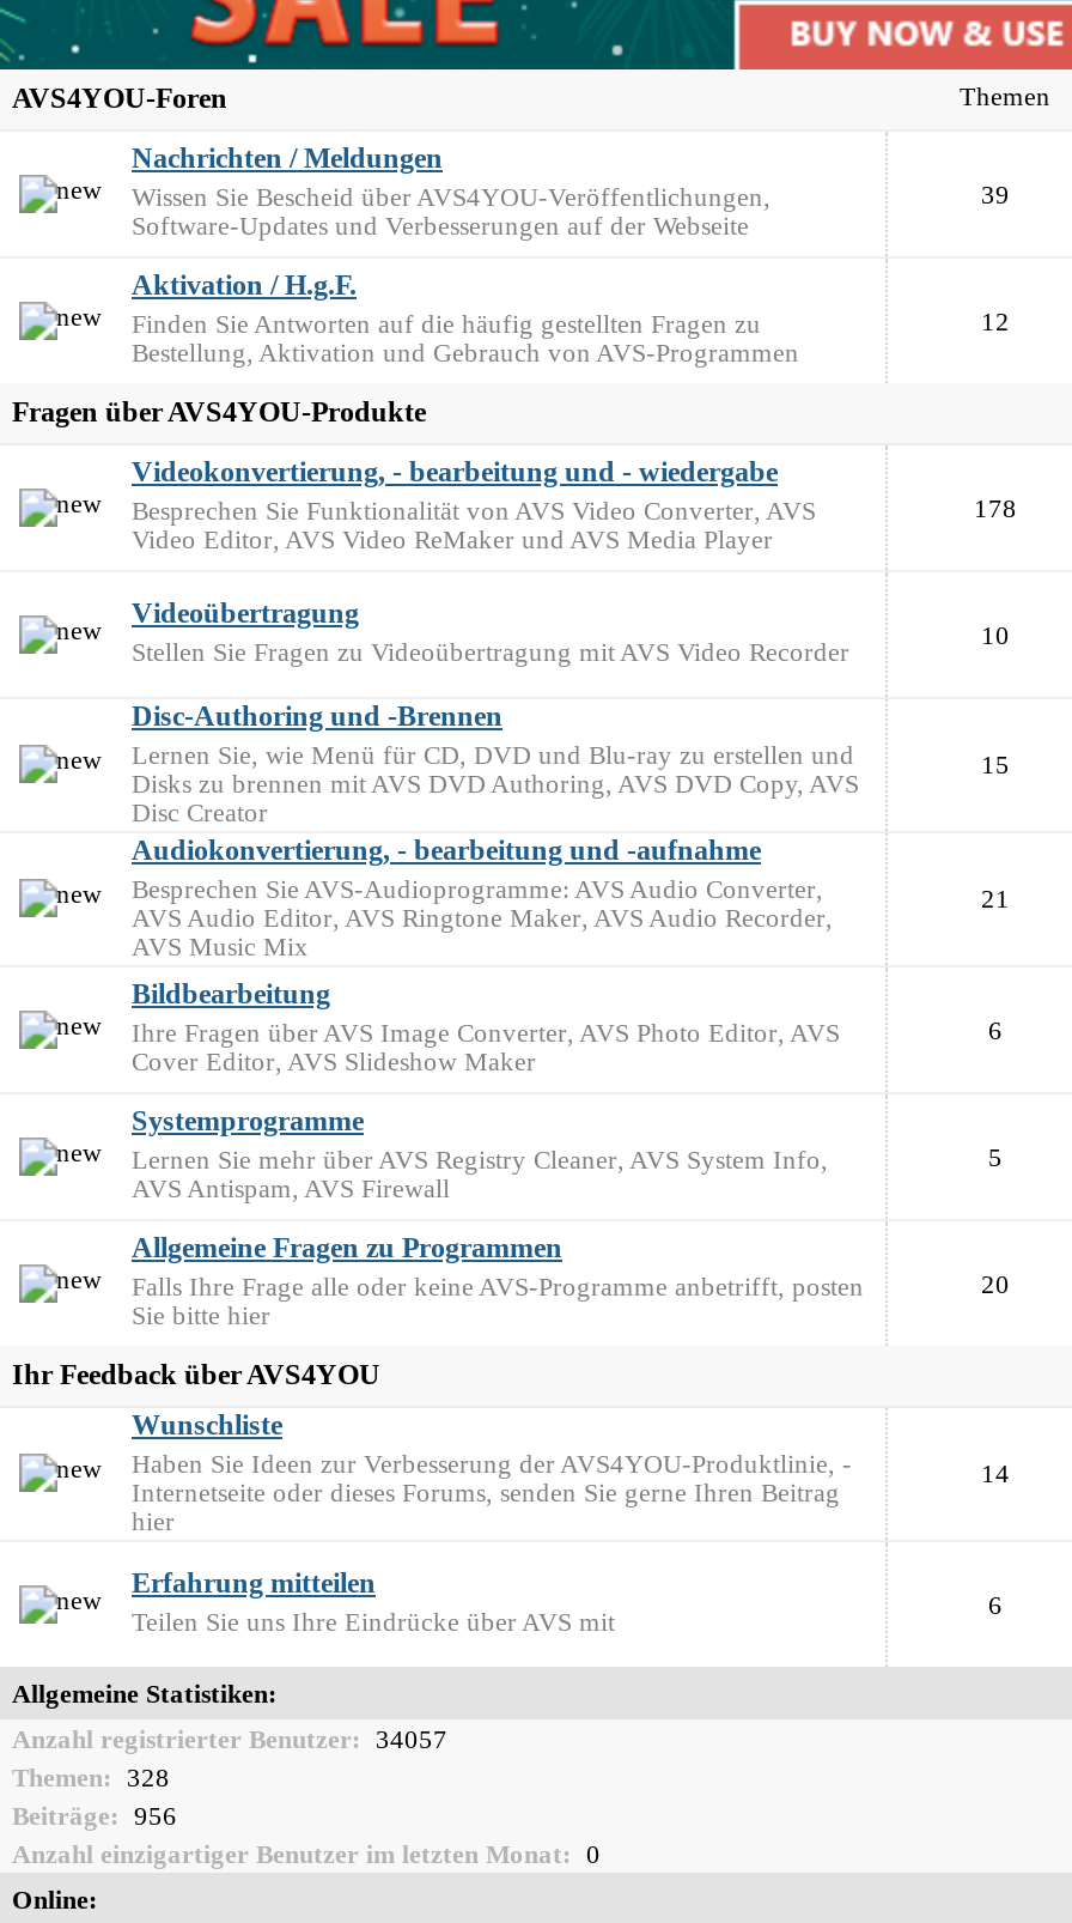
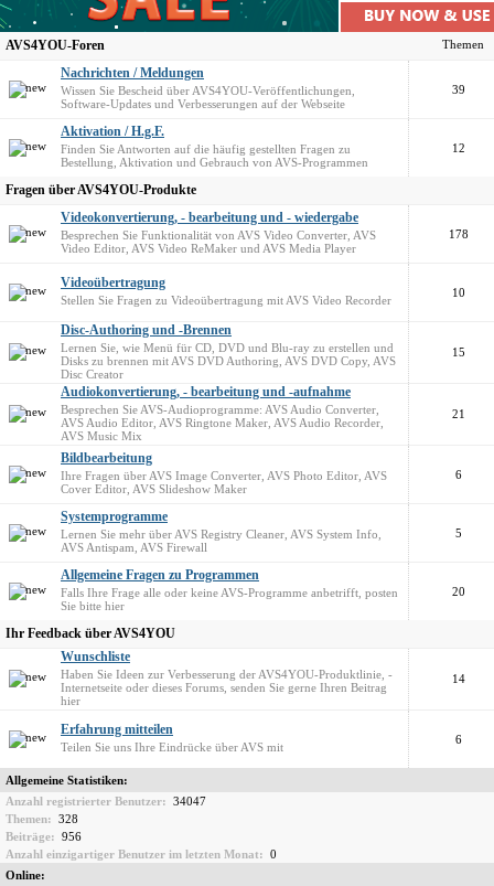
- Anzahl registrierter Benutzer: 34057
+ Anzahl registrierter Benutzer: 34047
